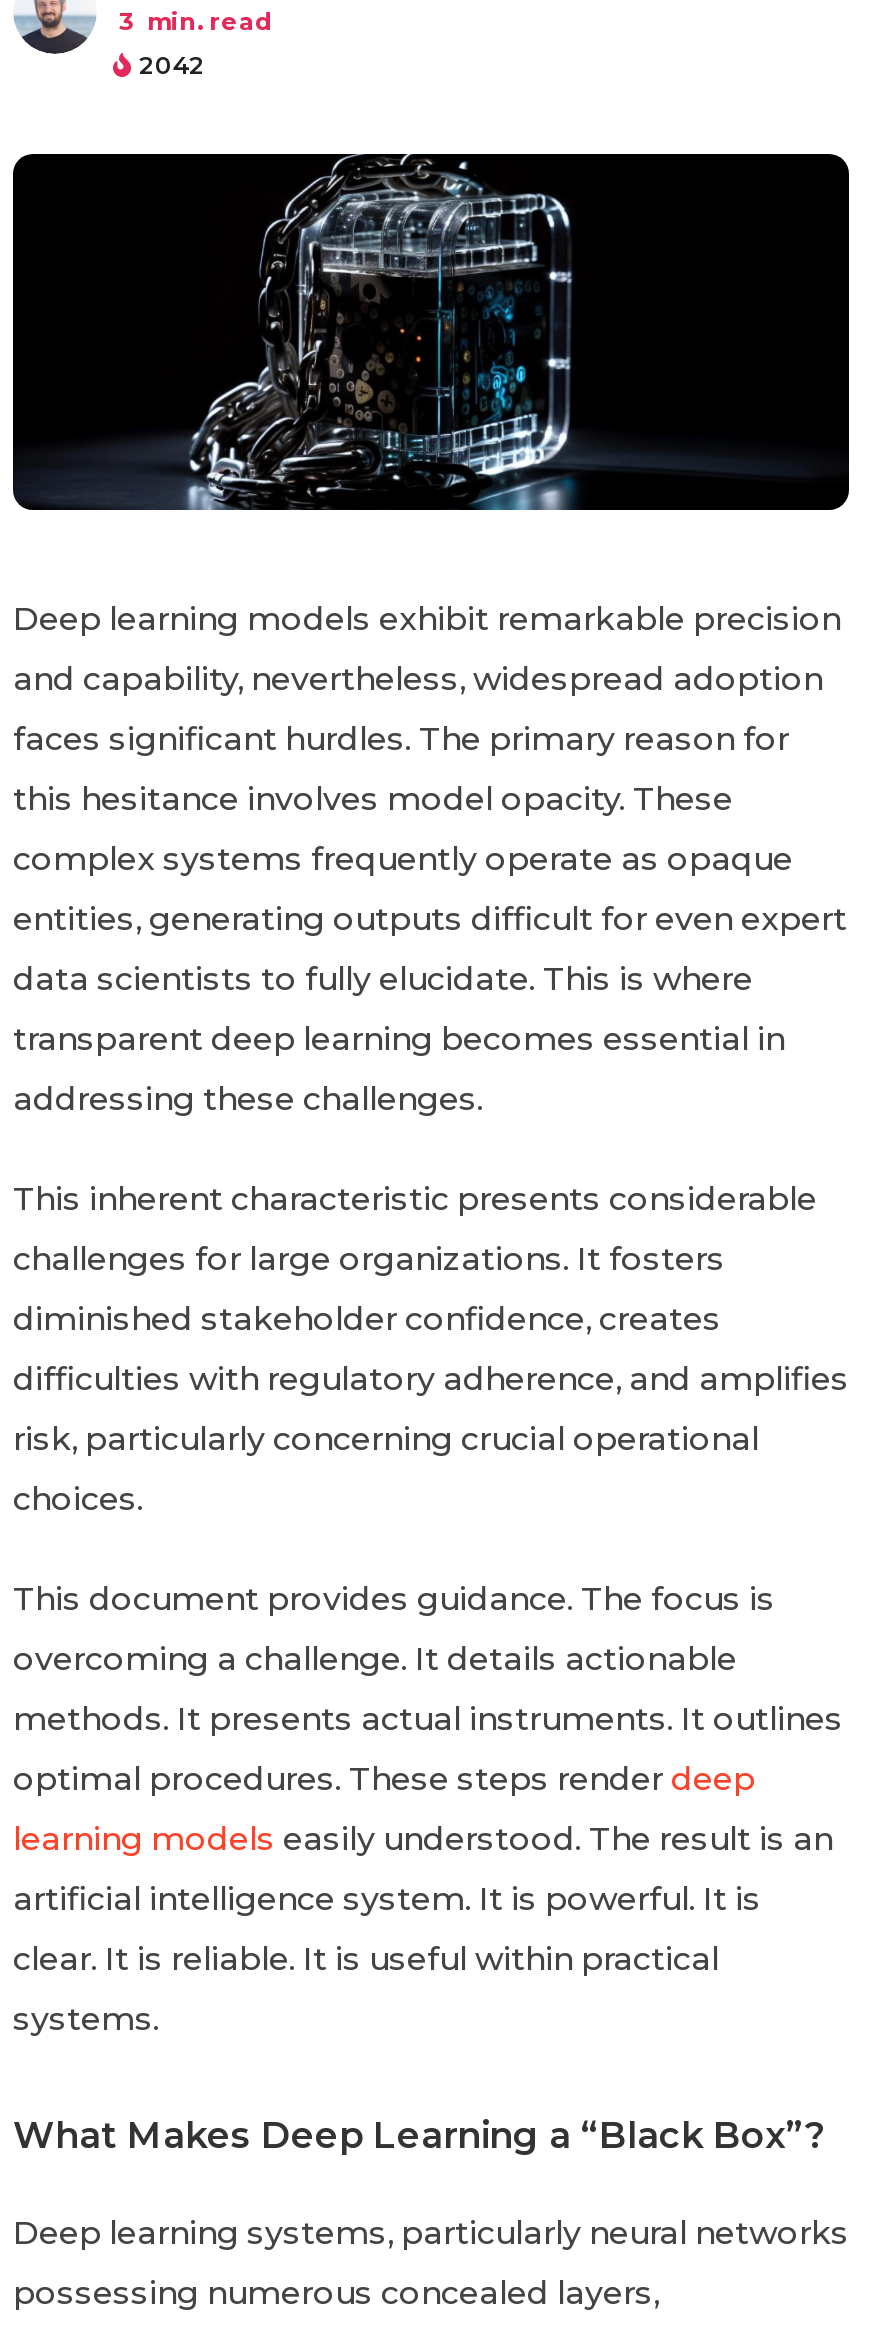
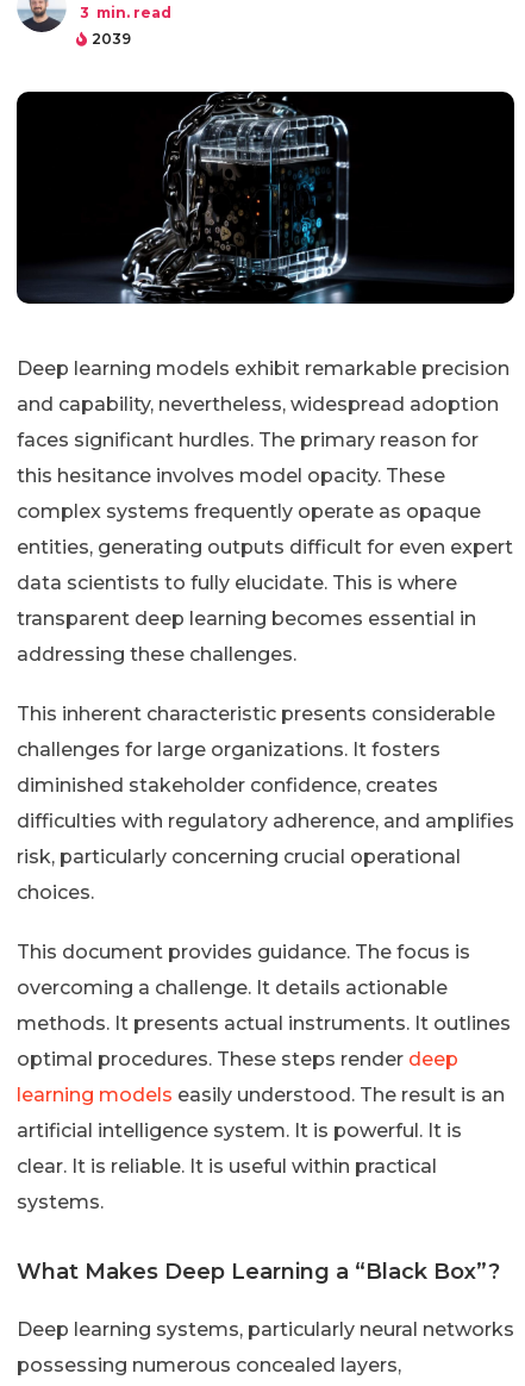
- 2042
+ 2039
